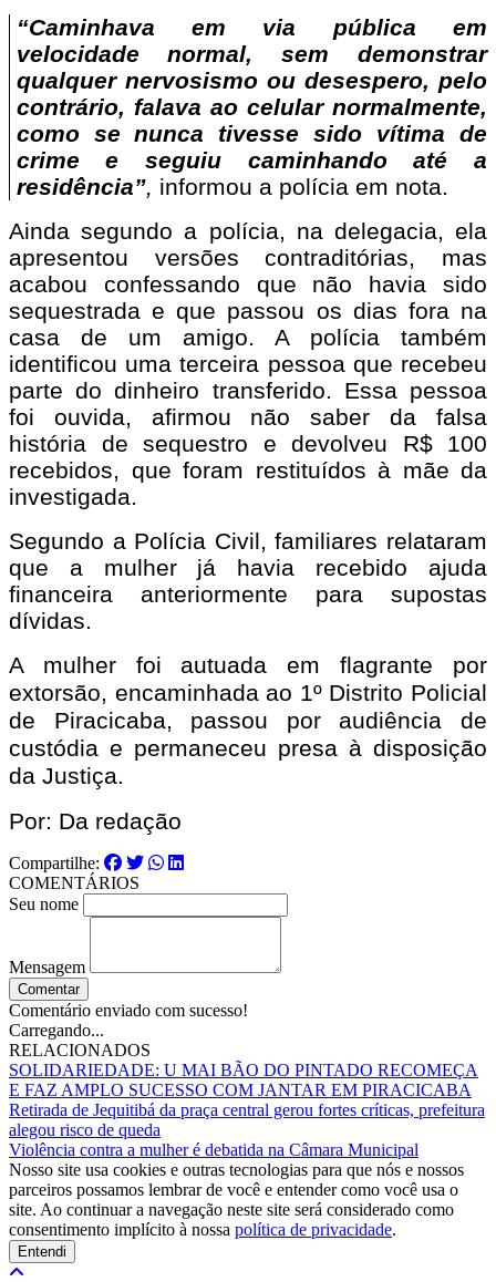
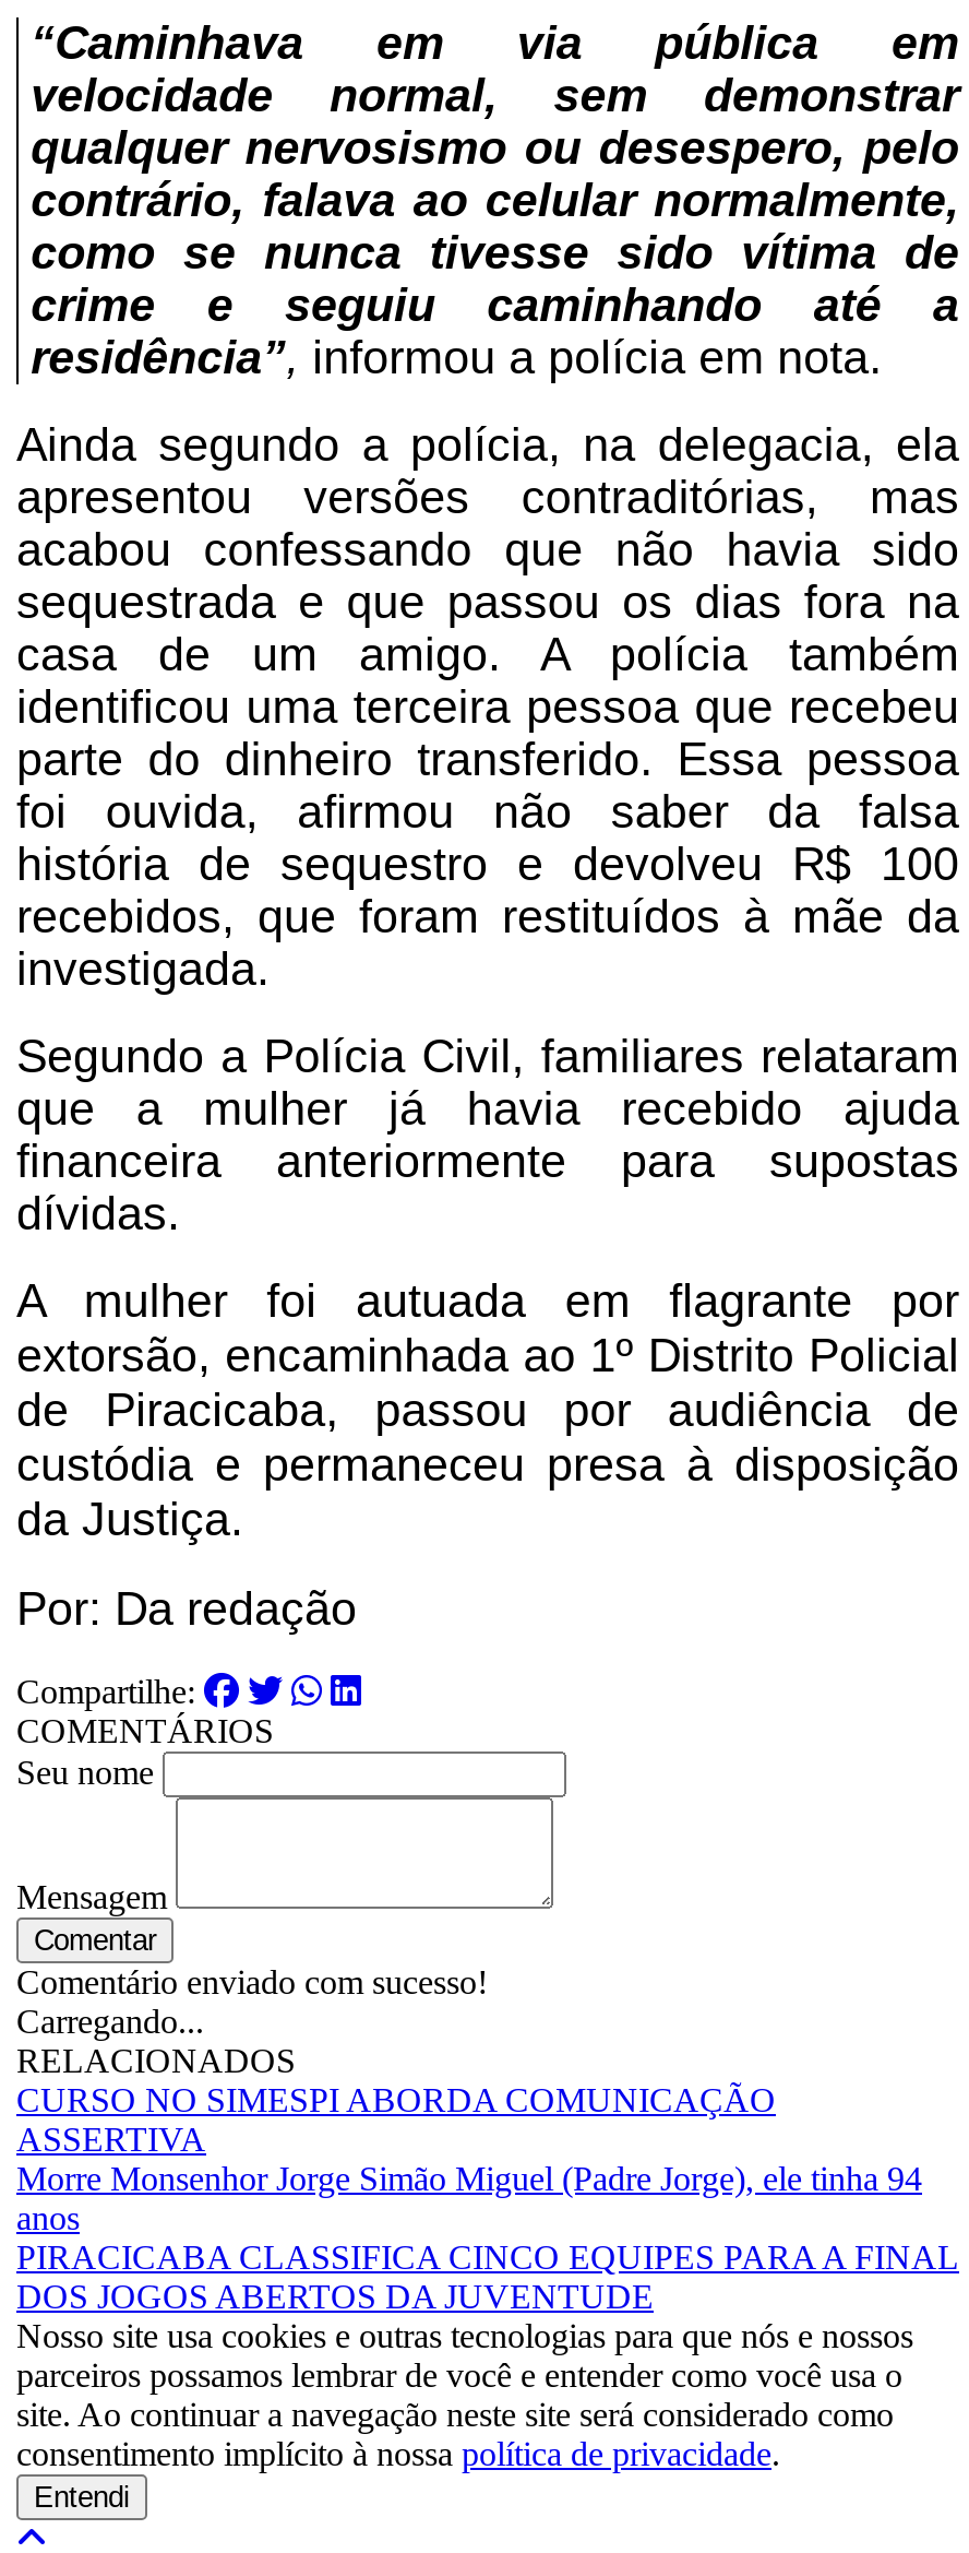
- SOLIDARIEDADE: U MAI BÃO DO PINTADO RECOMEÇA
- E FAZ AMPLO SUCESSO COM JANTAR EM PIRACICABA
- Retirada de Jequitibá da praça central gerou fortes críticas, prefeitura
- alegou risco de queda
- Violência contra a mulher é debatida na Câmara Municipal
+ CURSO NO SIMESPI ABORDA COMUNICAÇÃO
+ ASSERTIVA
+ Morre Monsenhor Jorge Simão Miguel (Padre Jorge), ele tinha 94
+ anos
+ PIRACICABA CLASSIFICA CINCO EQUIPES PARA A FINAL
+ DOS JOGOS ABERTOS DA JUVENTUDE
